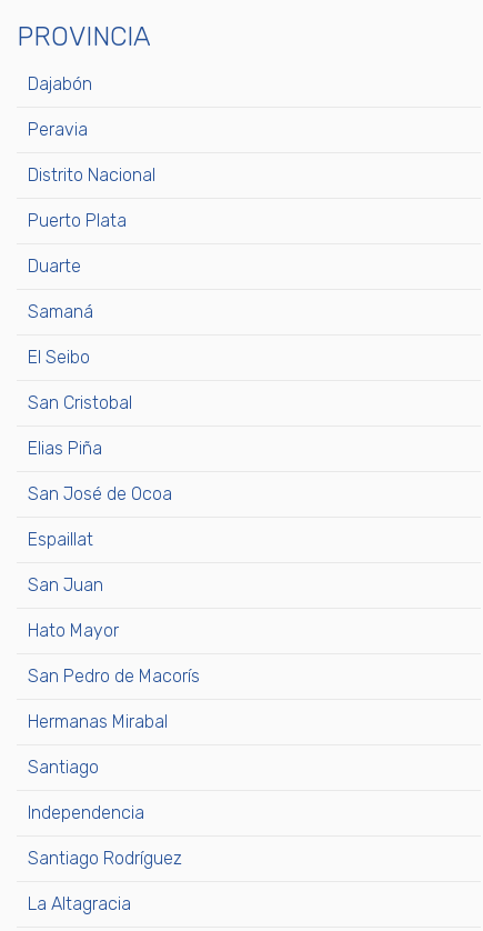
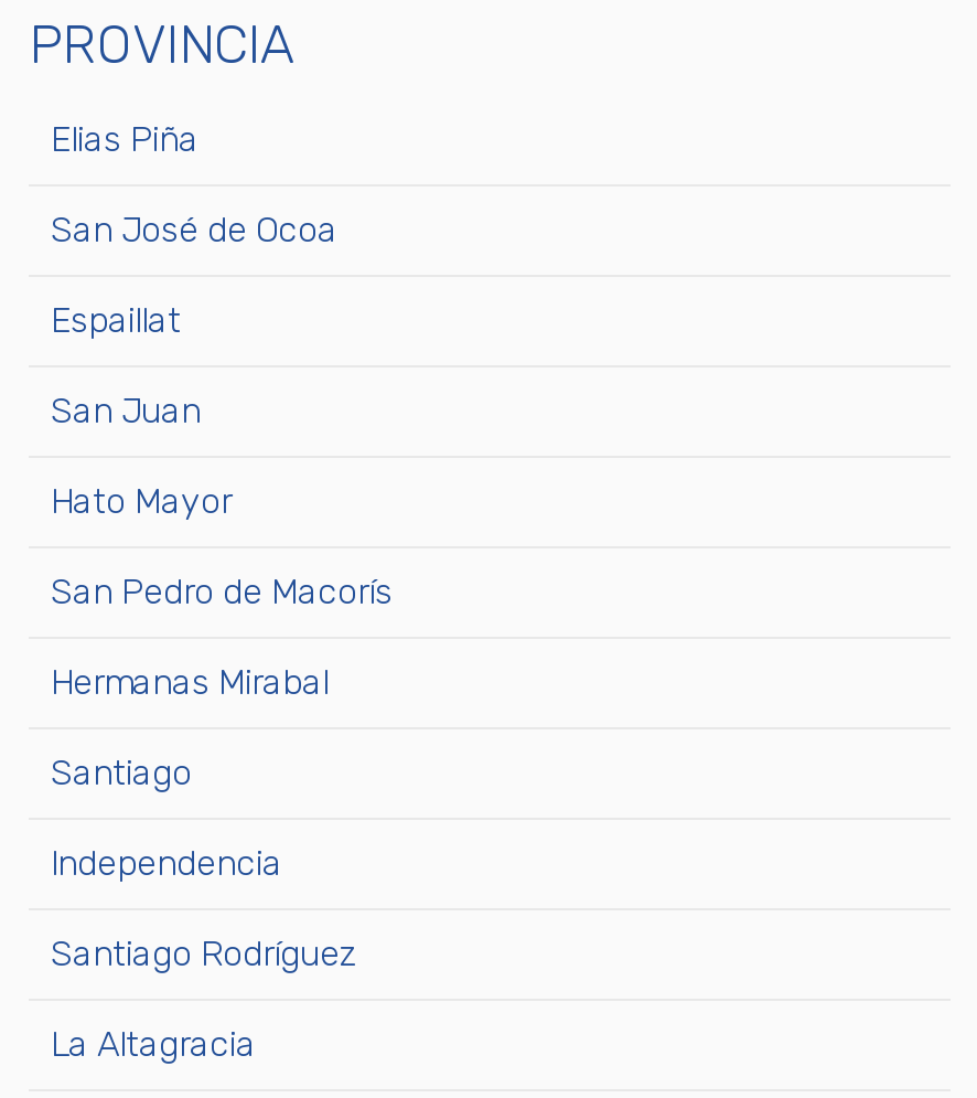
- Dajabón
- Peravia
- Distrito Nacional
- Puerto Plata
- Duarte
- Samaná
- El Seibo
- San Cristobal
